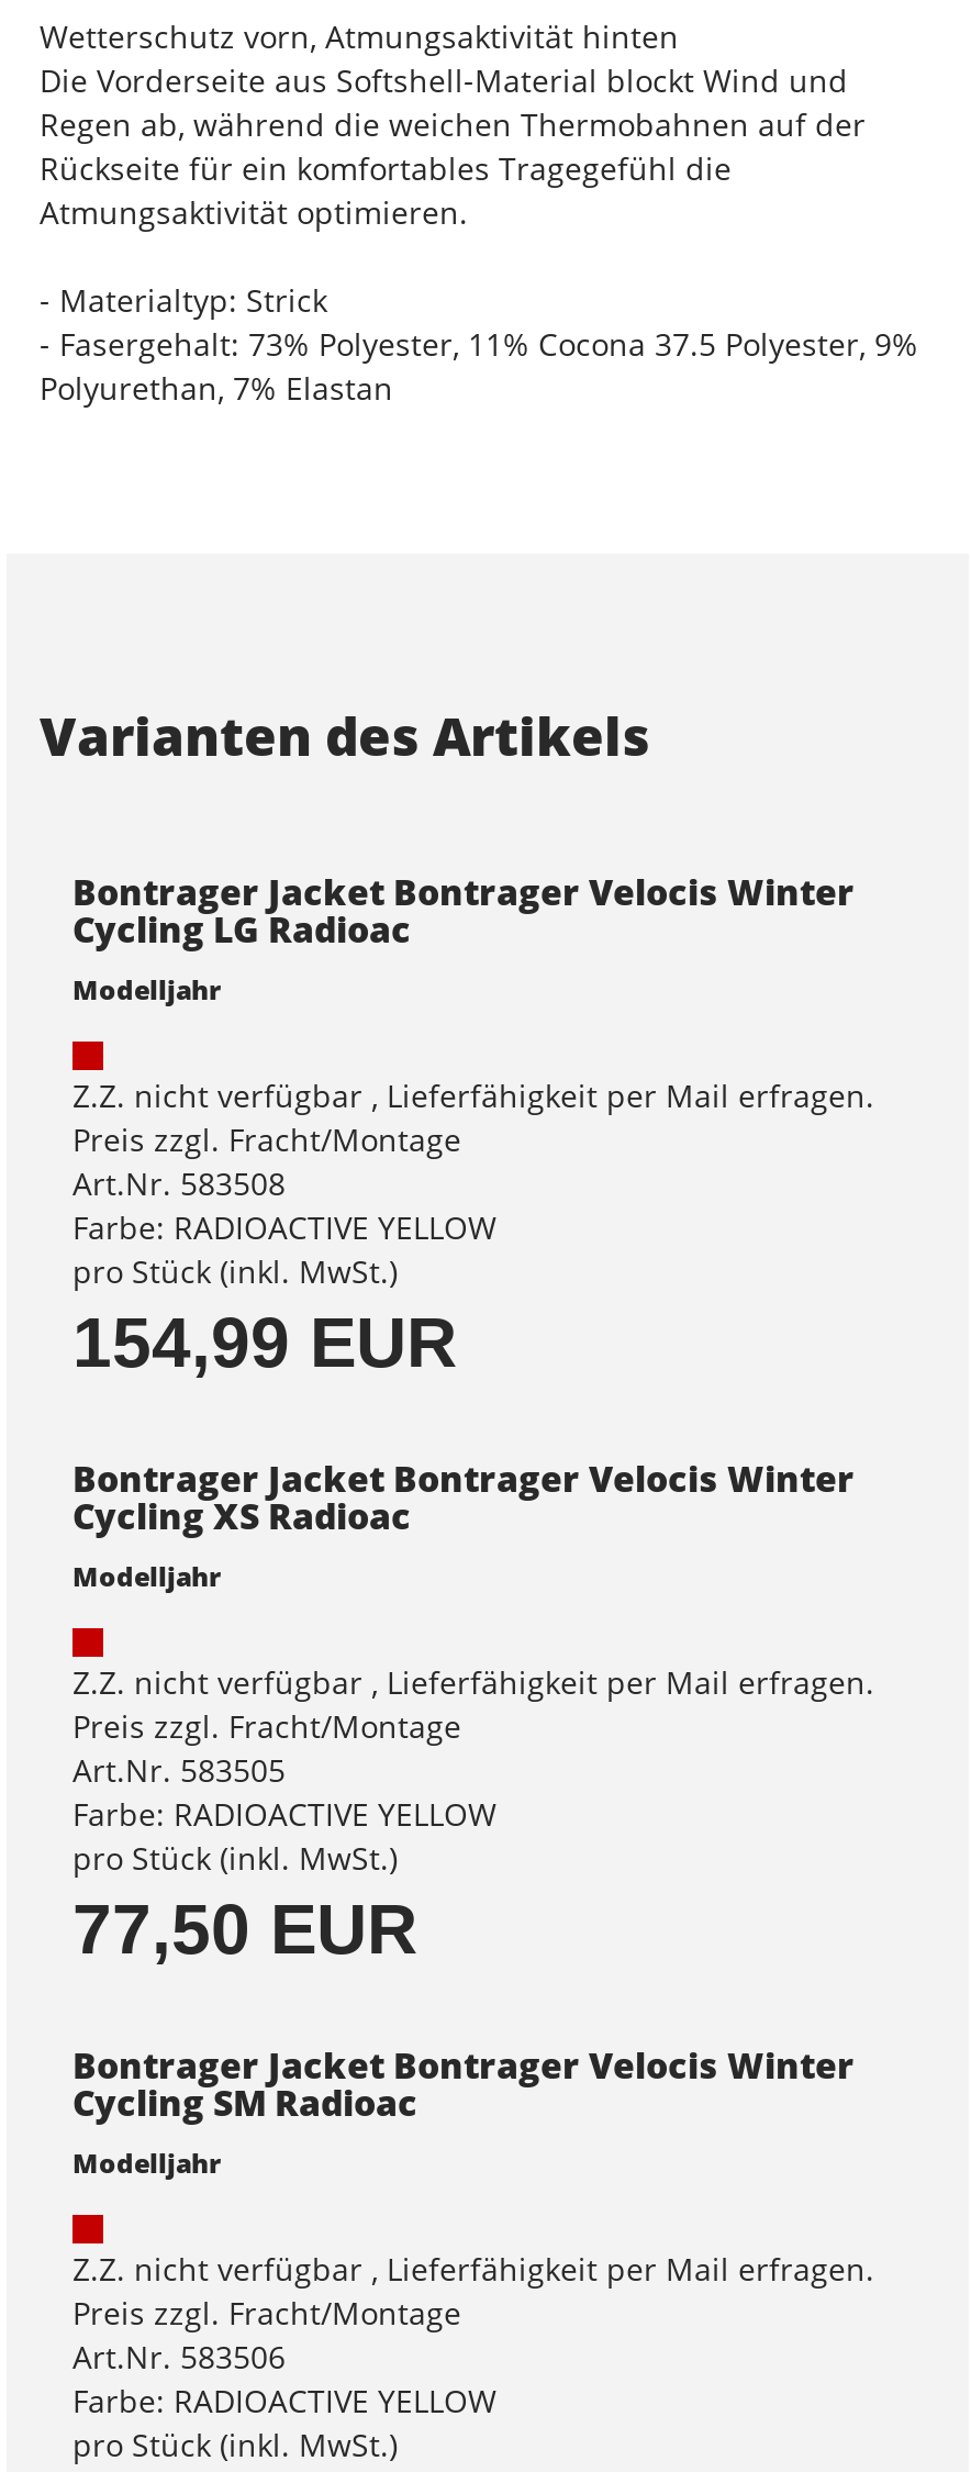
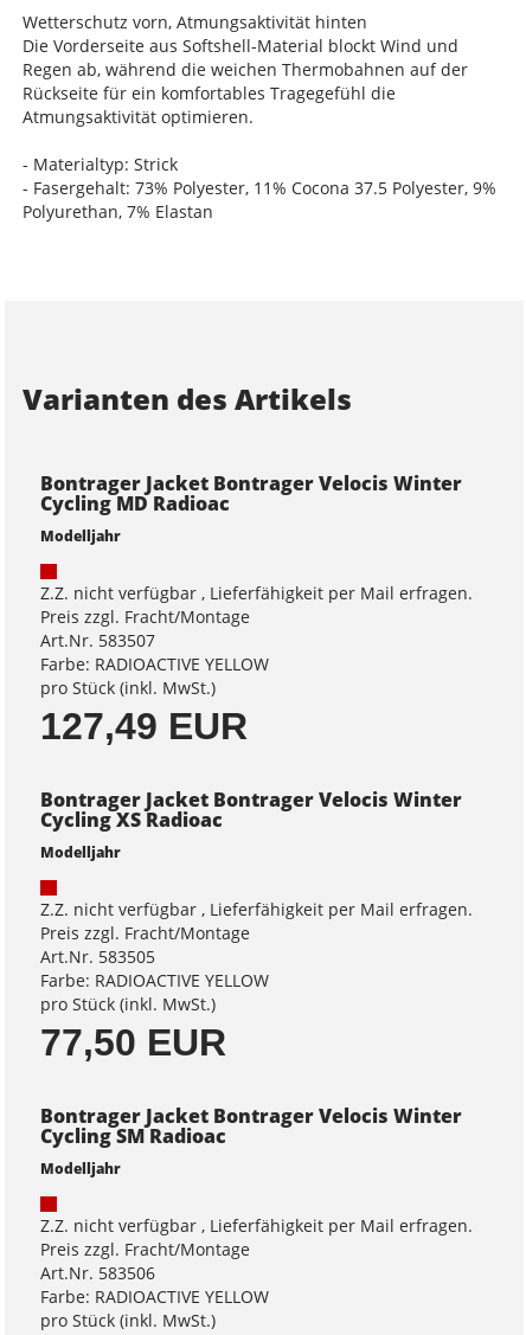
- Cycling LG Radioac
+ Cycling MD Radioac

- Art.Nr. 583508
+ Art.Nr. 583507

- 154,99 EUR
+ 127,49 EUR
